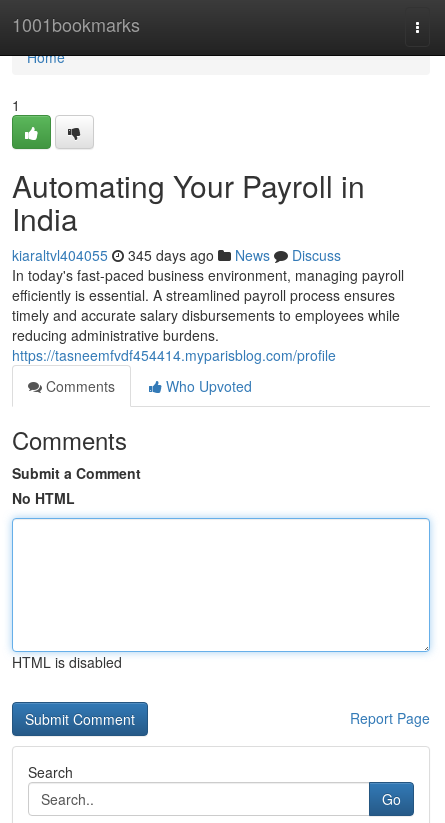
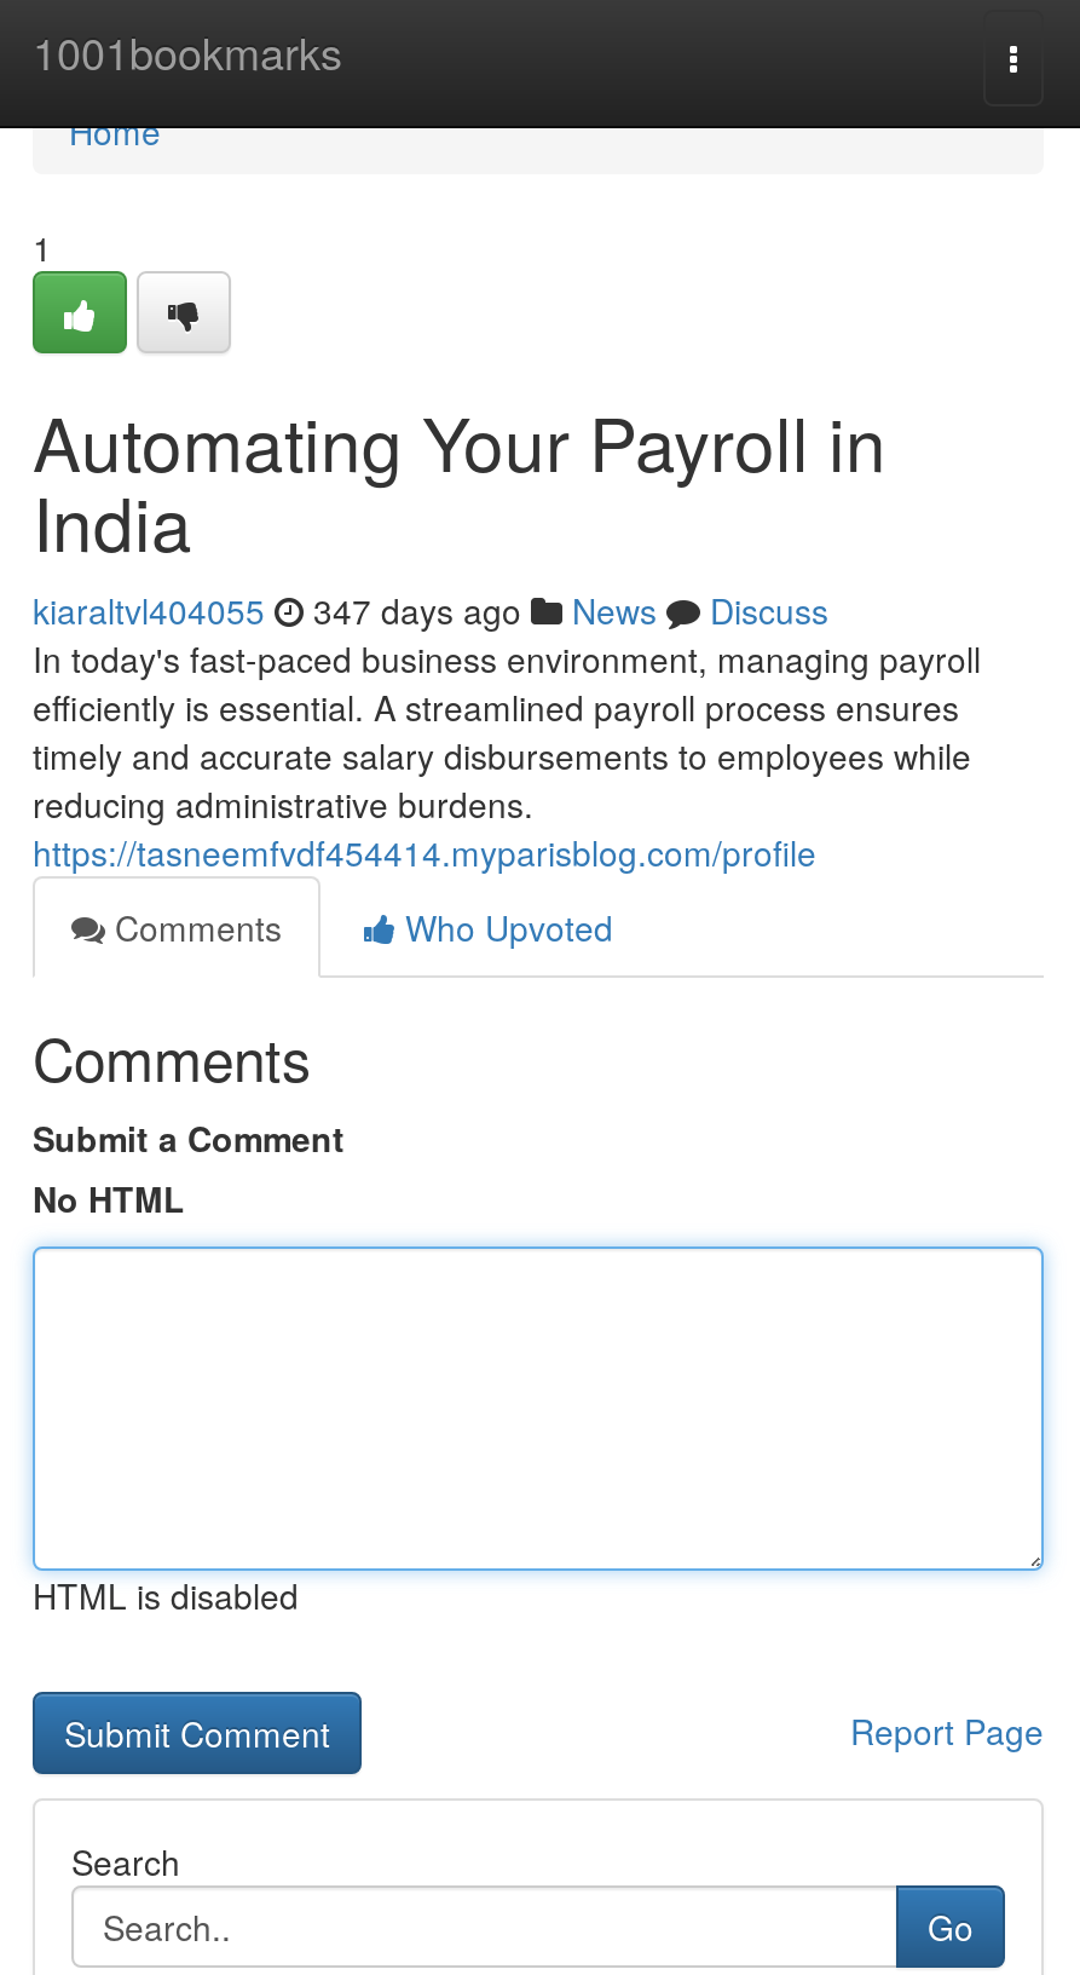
- kiaraltvl404055 345 days ago News Discuss
+ kiaraltvl404055 347 days ago News Discuss
